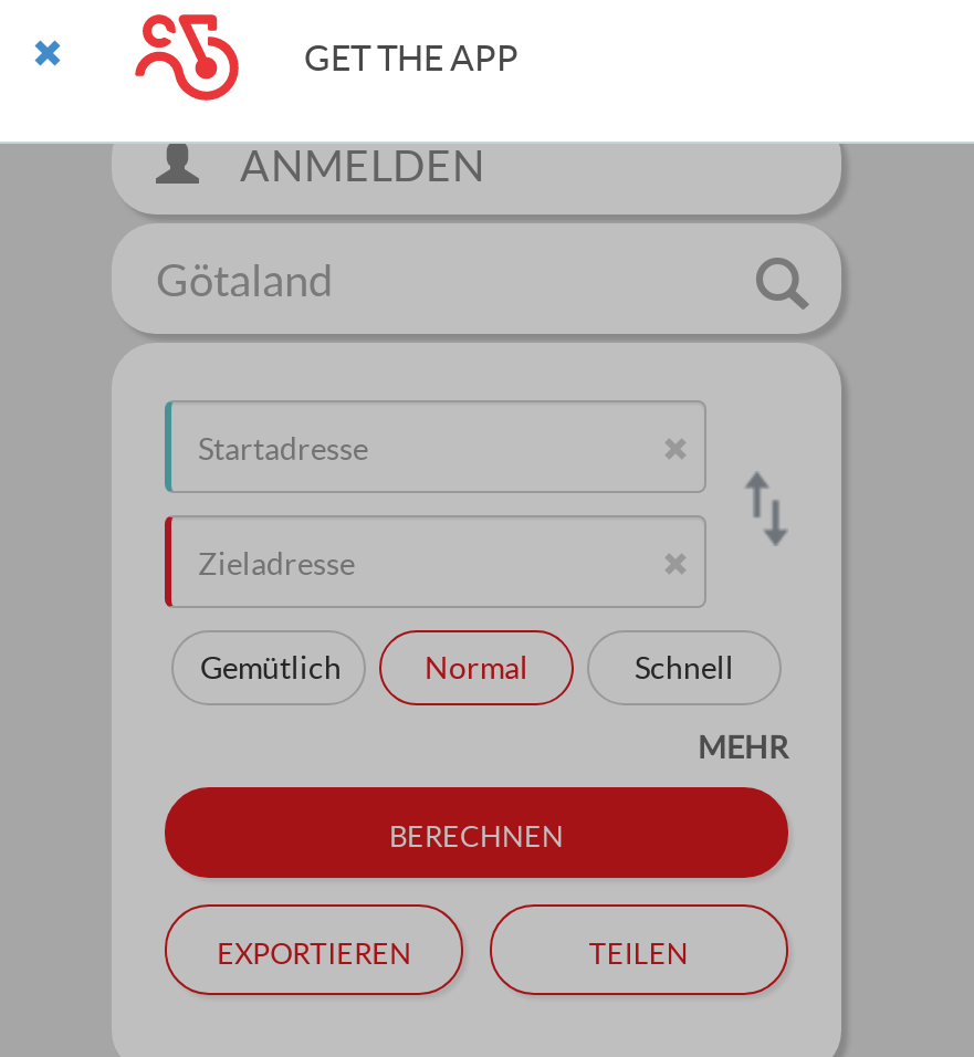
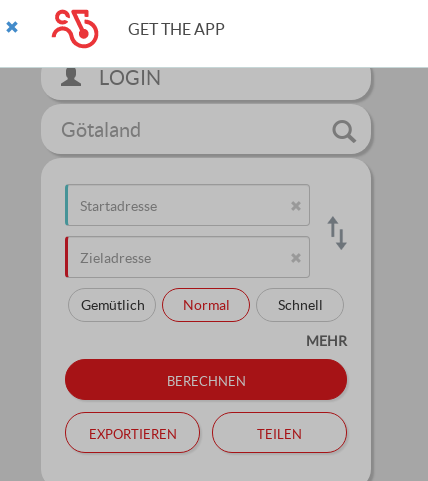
- ANMELDEN
+ LOGIN
